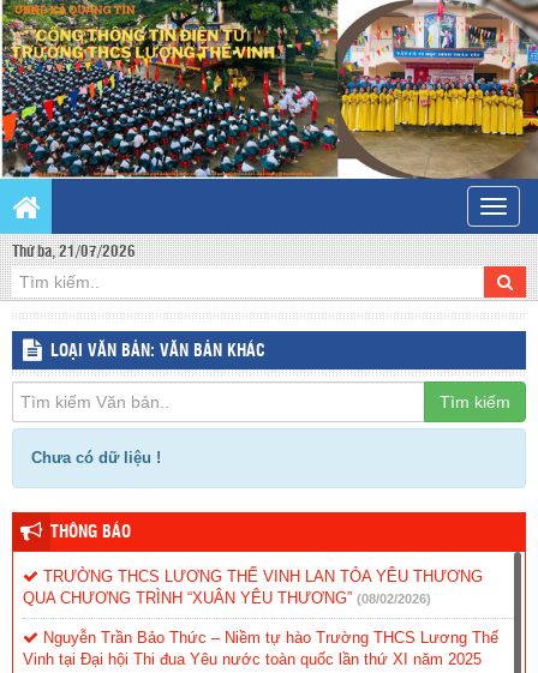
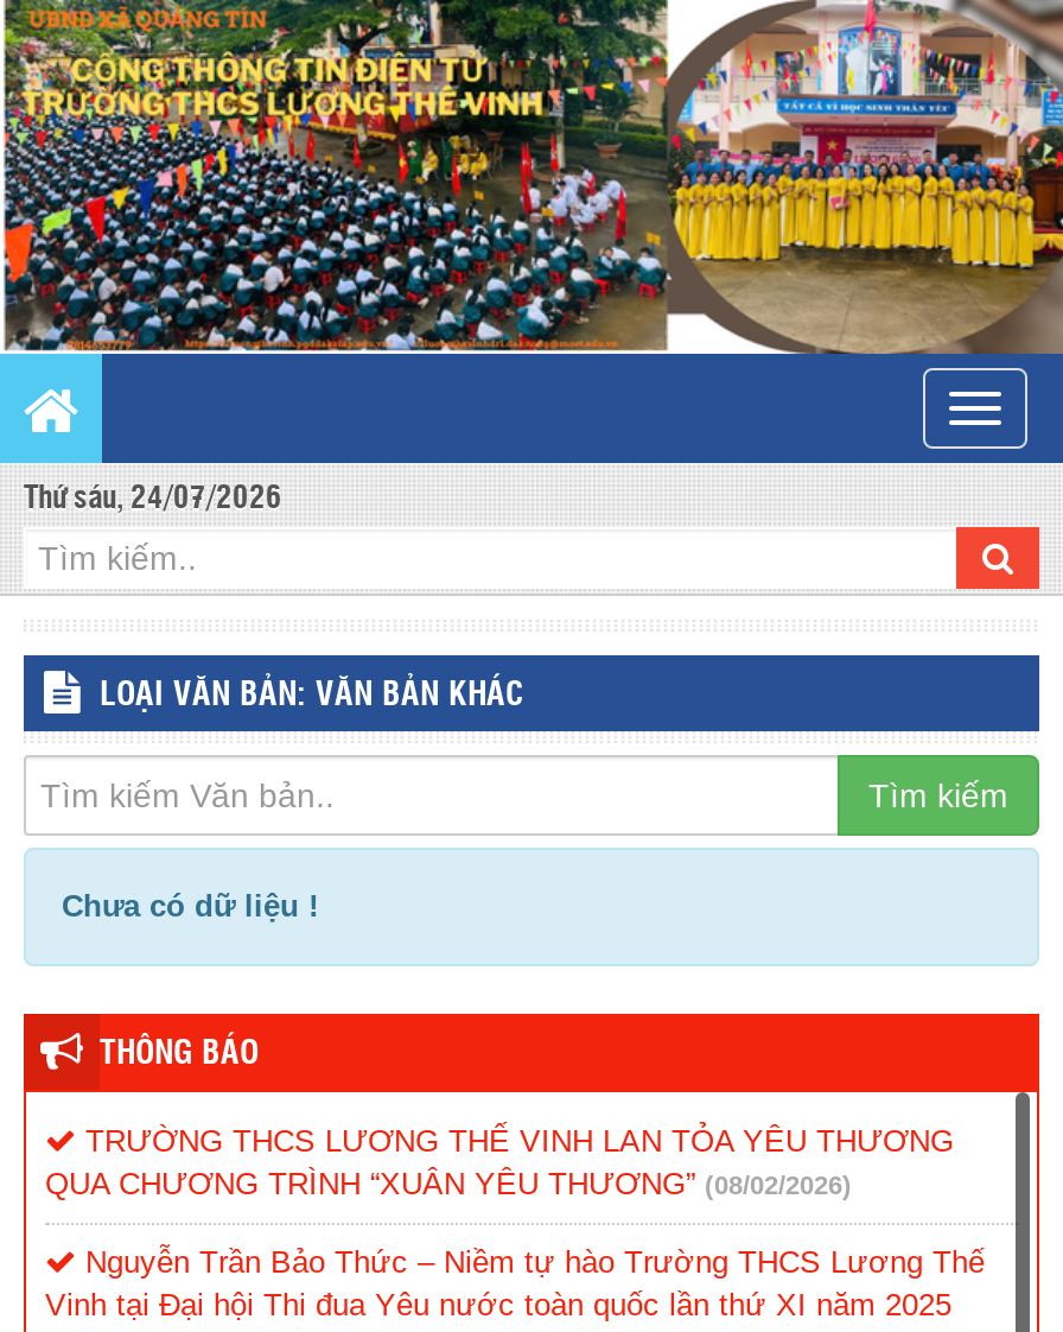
- Thứ ba, 21/07/2026
+ Thứ sáu, 24/07/2026
